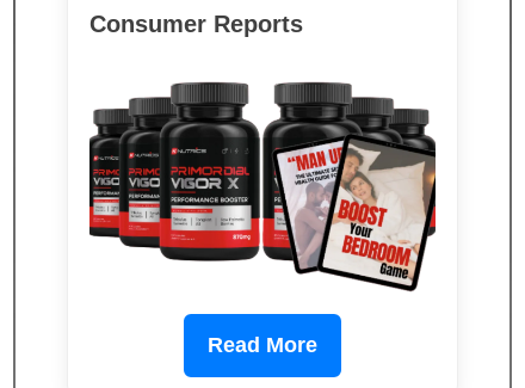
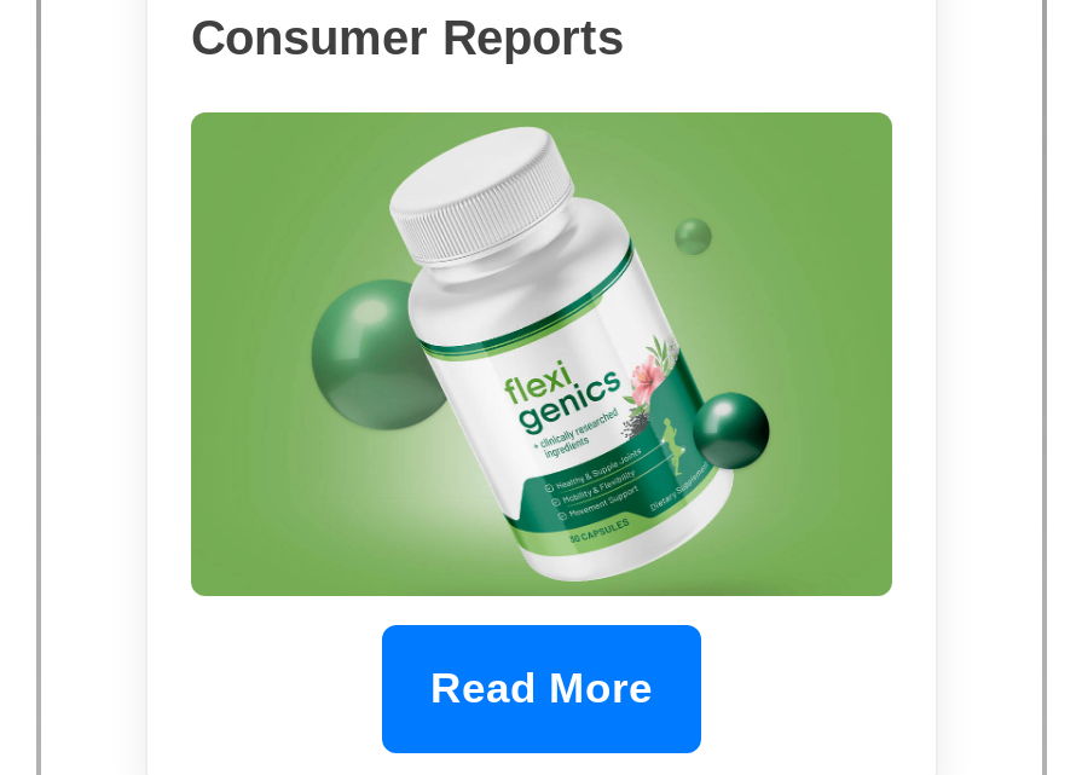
- [image]
+ [image]
